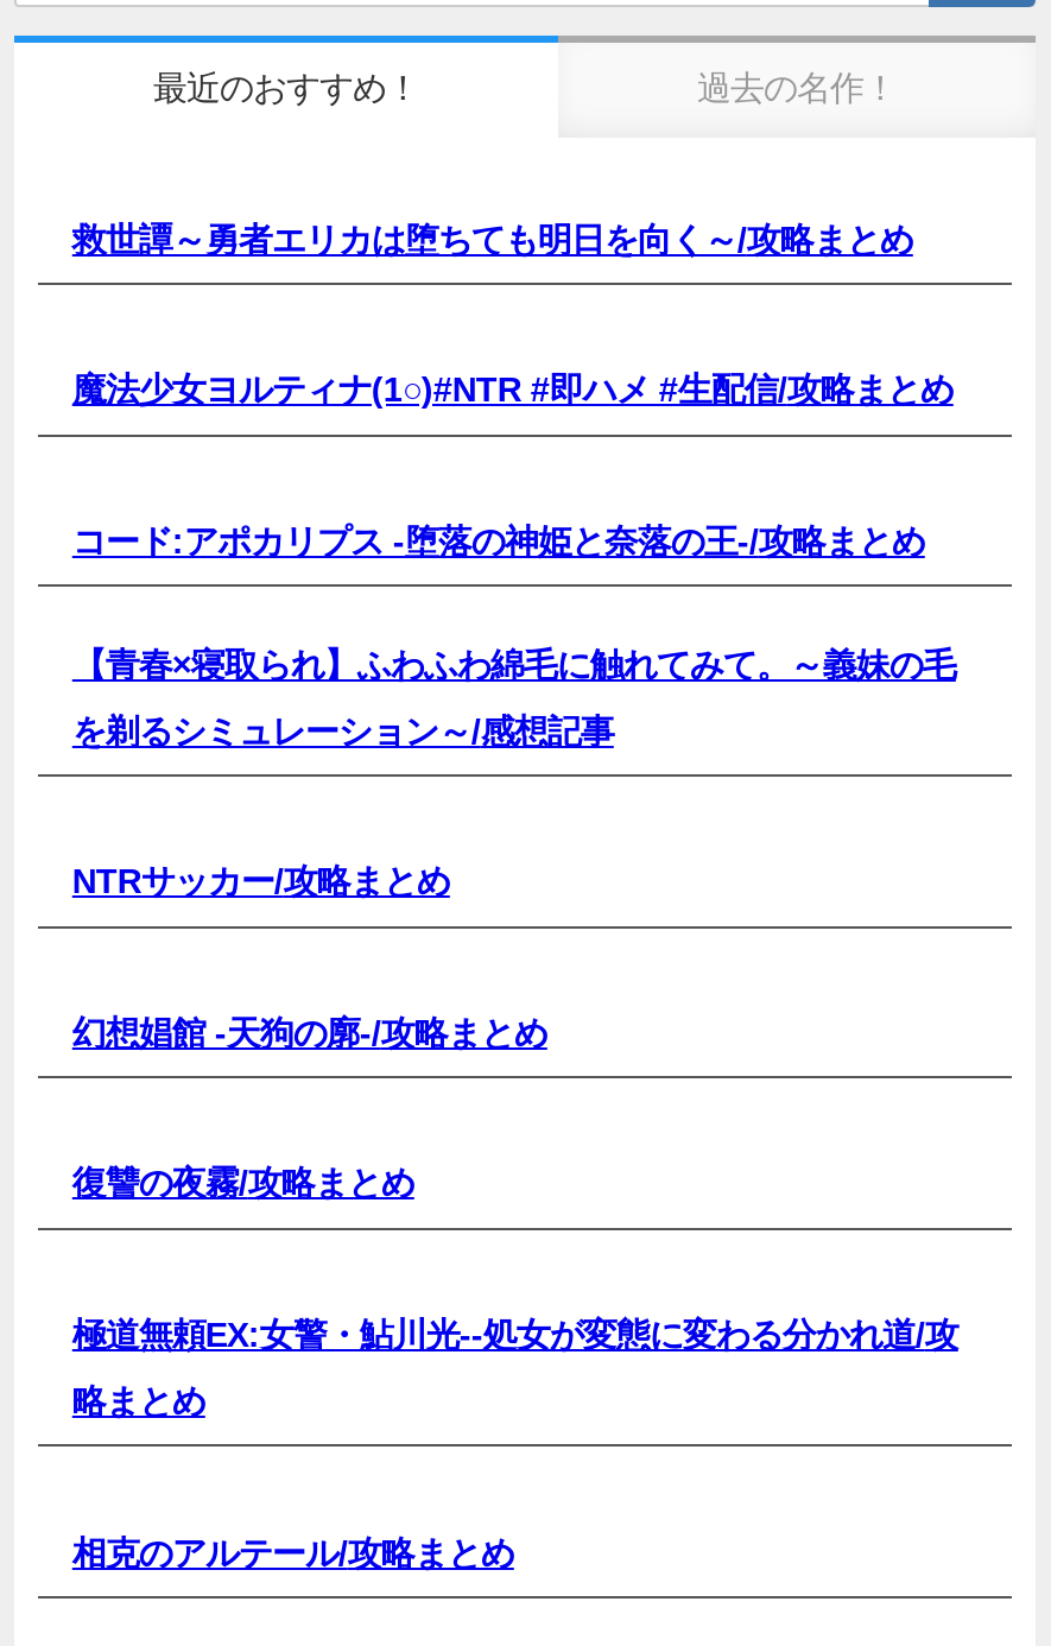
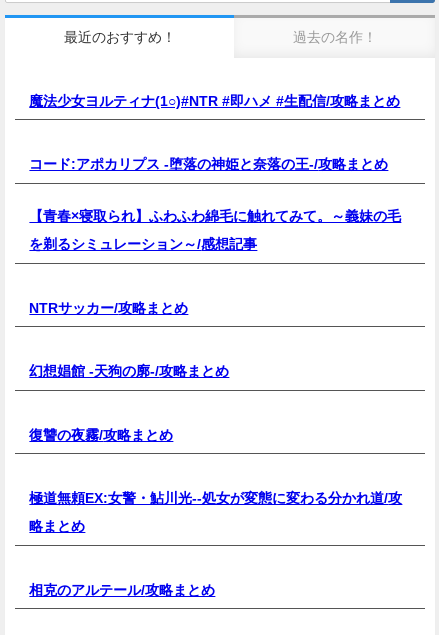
- 救世譚～勇者エリカは堕ちても明日を向く～/攻略まとめ
